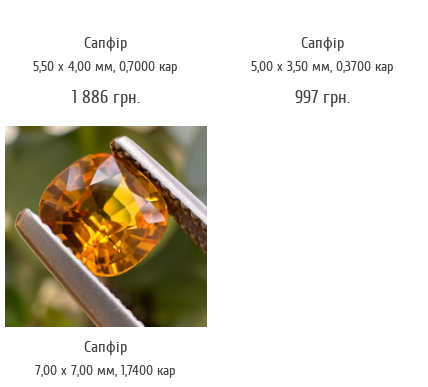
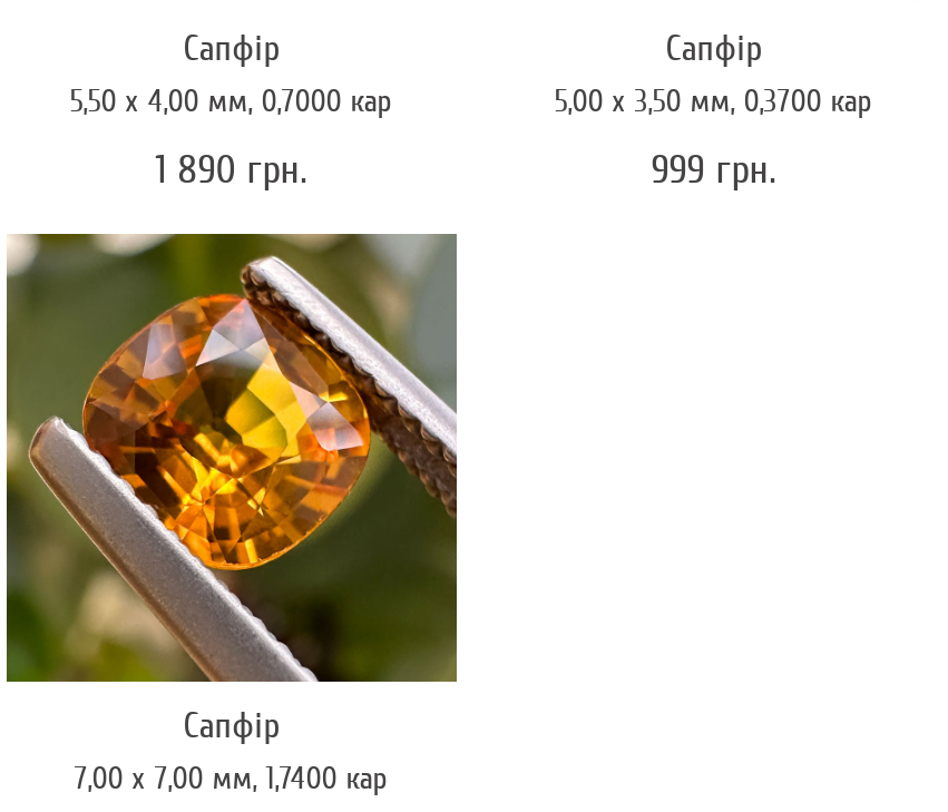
- 1 886 грн.
+ 1 890 грн.

- 997 грн.
+ 999 грн.
